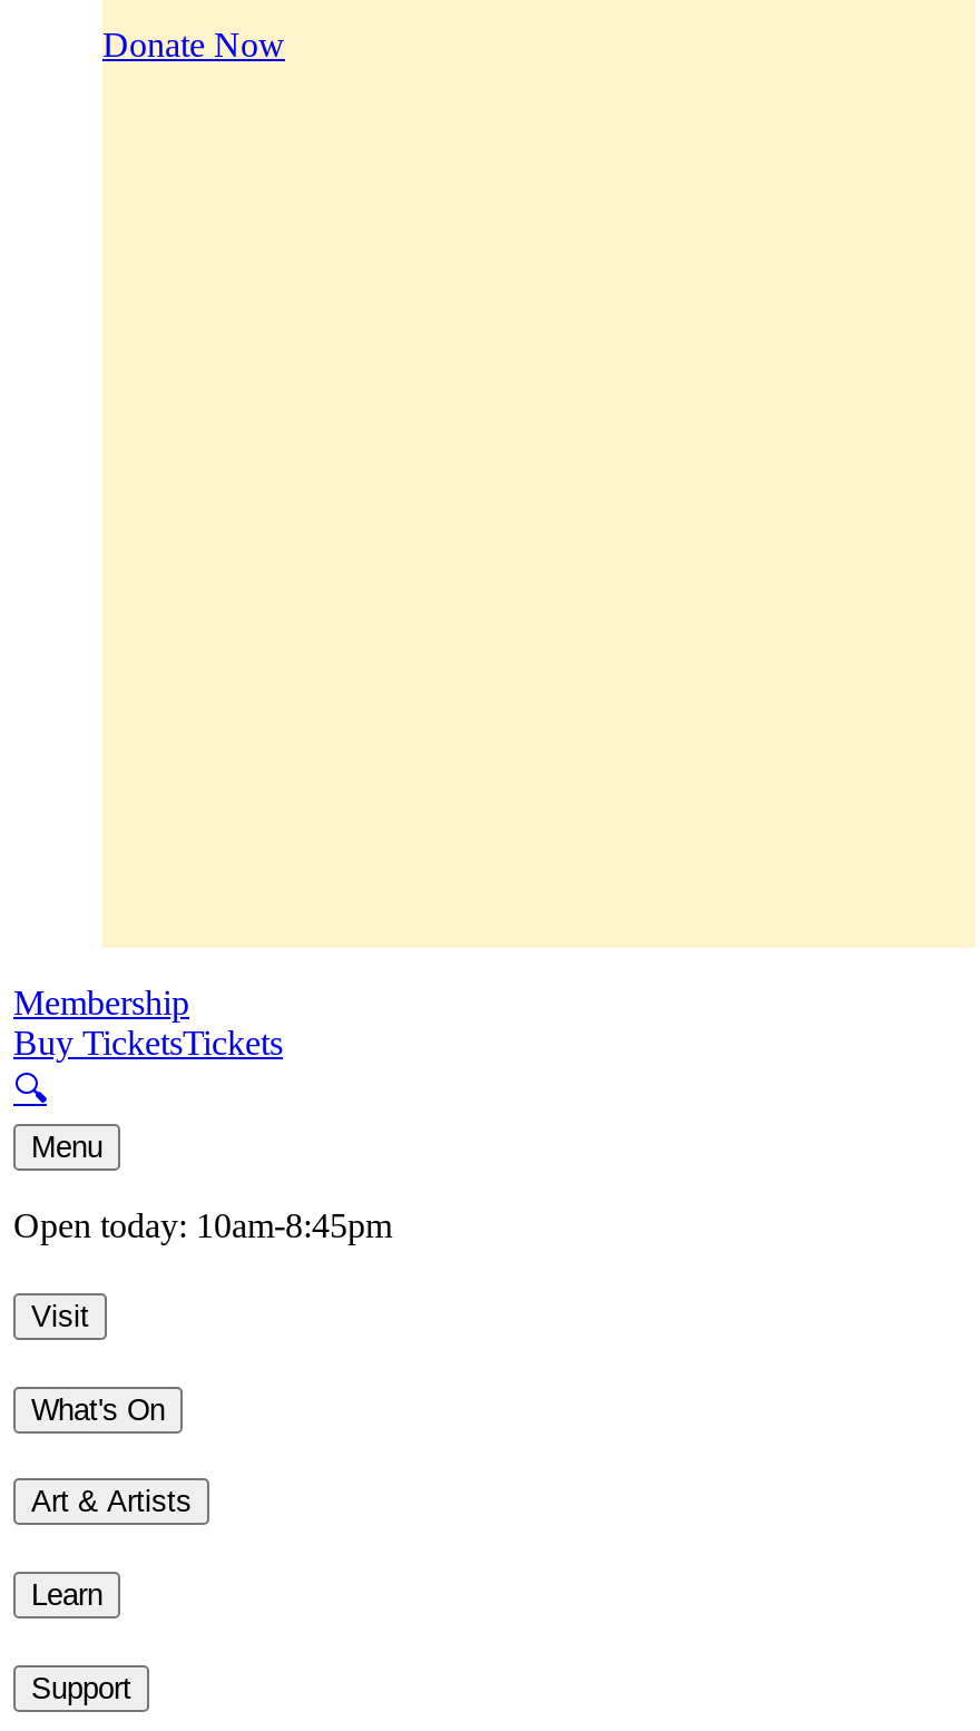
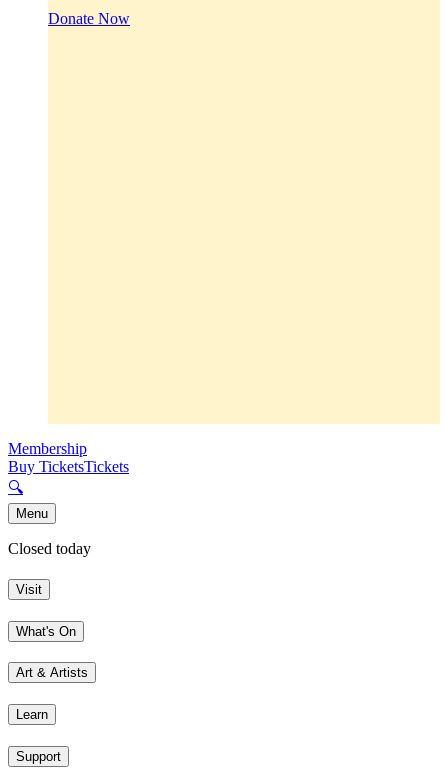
- Open today: 10am-8:45pm
+ Closed today
